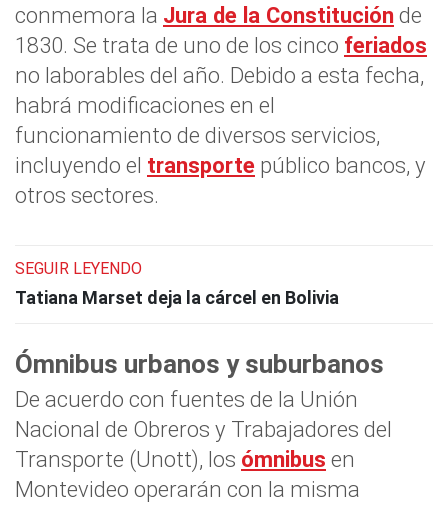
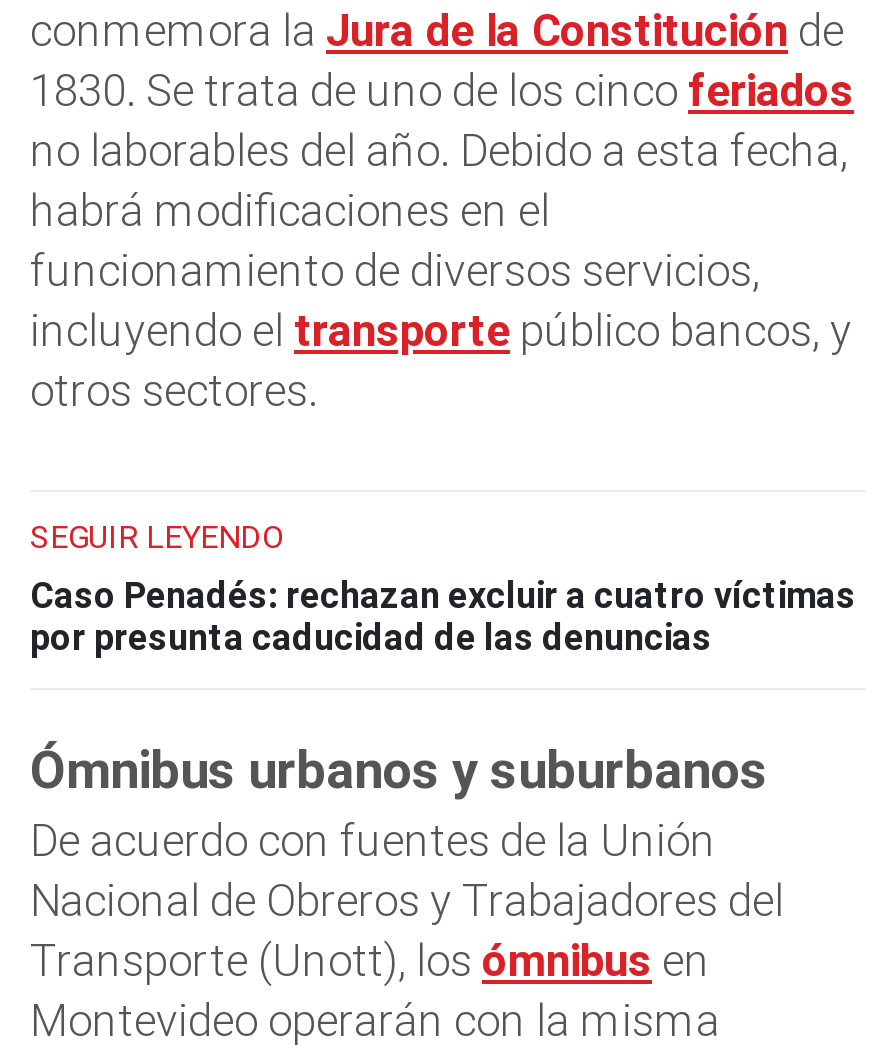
- Tatiana Marset deja la cárcel en Bolivia
+ Caso Penadés: rechazan excluir a cuatro víctimas
+ por presunta caducidad de las denuncias
